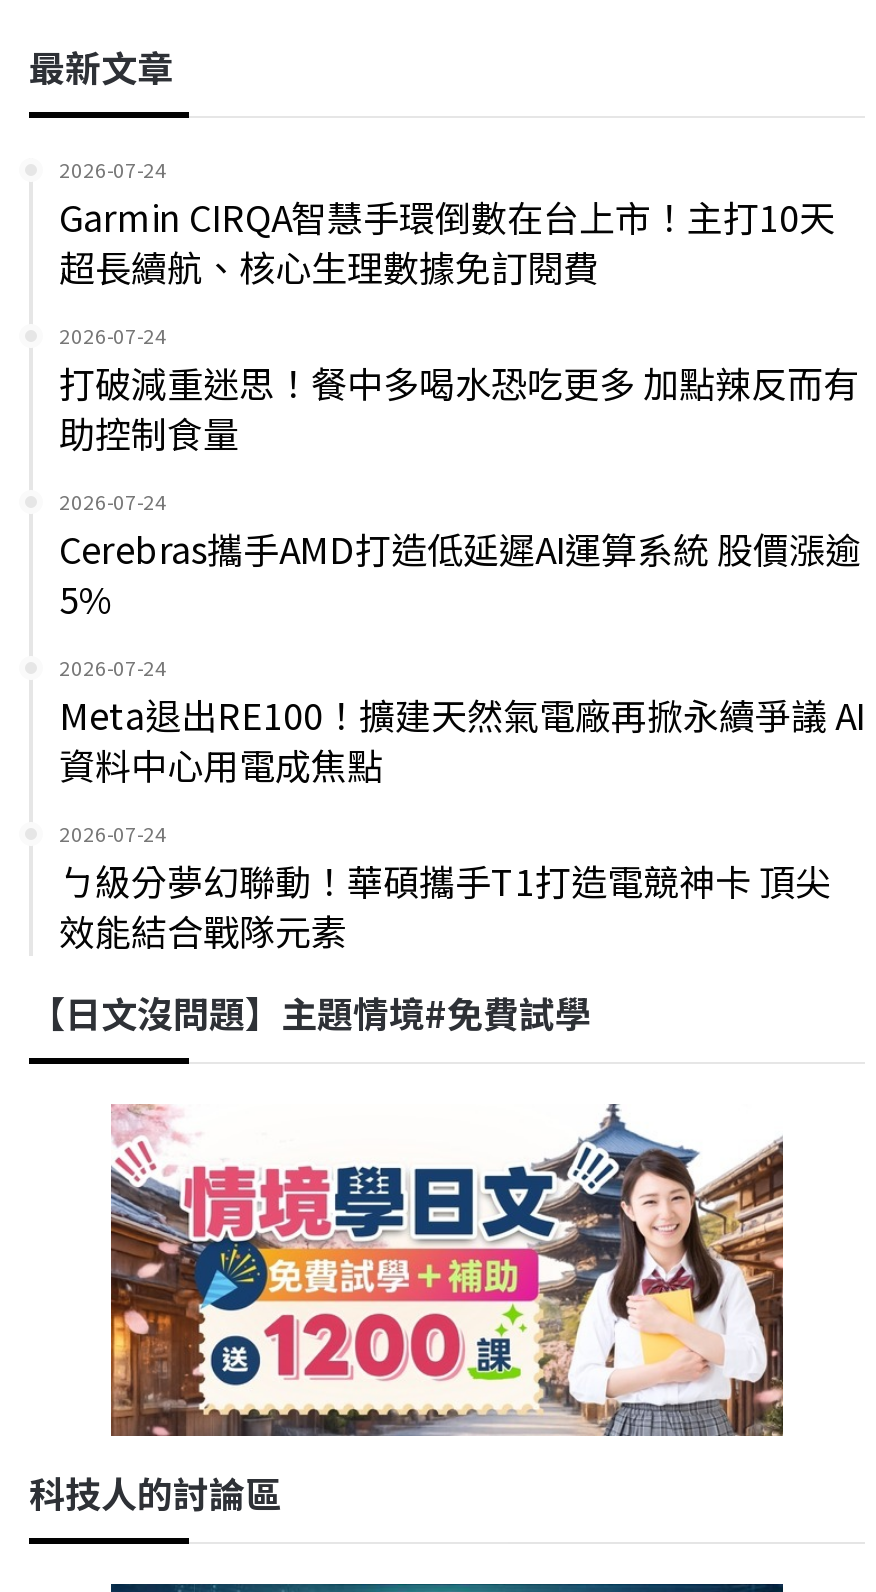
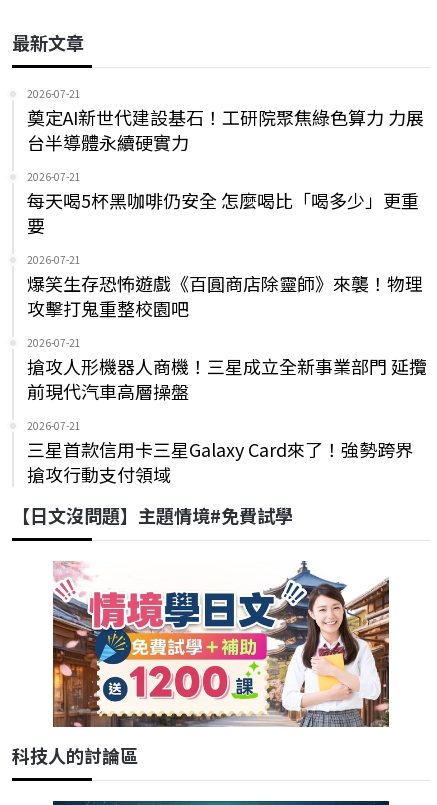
- 2026-07-24
- Garmin CIRQA智慧手環倒數在台上市！主打10天
- 超長續航、核心生理數據免訂閱費
+ 2026-07-21
+ 奠定AI新世代建設基石！工研院聚焦綠色算力 力展
+ 台半導體永續硬實力

- 2026-07-24
- 打破減重迷思！餐中多喝水恐吃更多 加點辣反而有
- 助控制食量
+ 2026-07-21
+ 每天喝5杯黑咖啡仍安全 怎麼喝比「喝多少」更重
+ 要

- 2026-07-24
- Cerebras攜手AMD打造低延遲AI運算系統 股價漲逾
- 5%
+ 2026-07-21
+ 爆笑生存恐怖遊戲《百圓商店除靈師》來襲！物理
+ 攻擊打鬼重整校園吧

- 2026-07-24
- Meta退出RE100！擴建天然氣電廠再掀永續爭議 AI
- 資料中心用電成焦點
+ 2026-07-21
+ 搶攻人形機器人商機！三星成立全新事業部門 延攬
+ 前現代汽車高層操盤

- 2026-07-24
- ㄅ級分夢幻聯動！華碩攜手T1打造電競神卡 頂尖
- 效能結合戰隊元素
+ 2026-07-21
+ 三星首款信用卡三星Galaxy Card來了！強勢跨界
+ 搶攻行動支付領域
